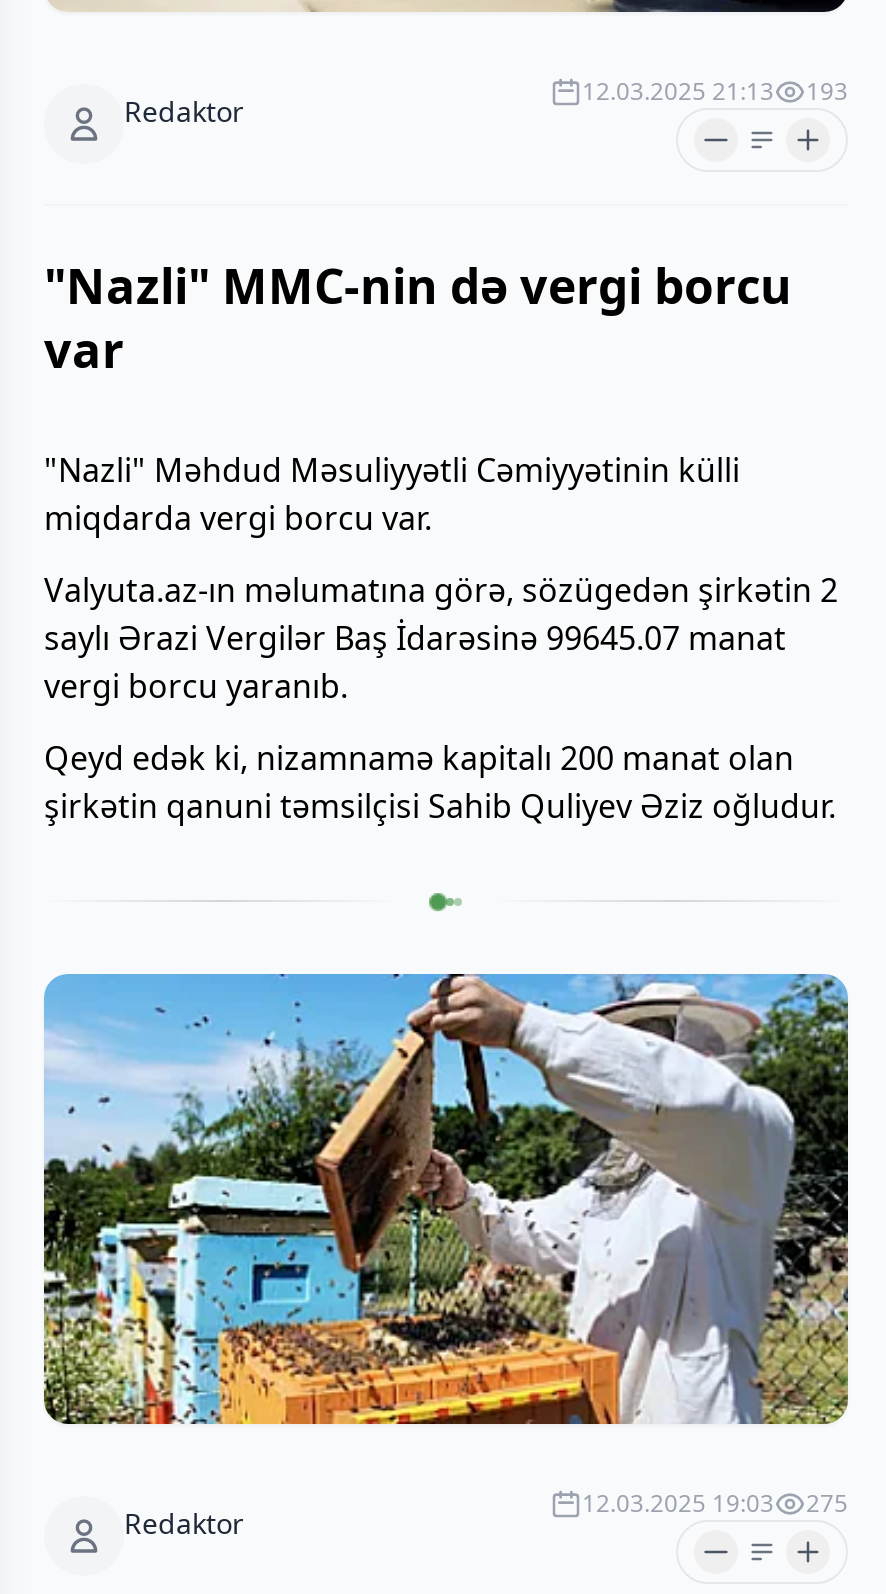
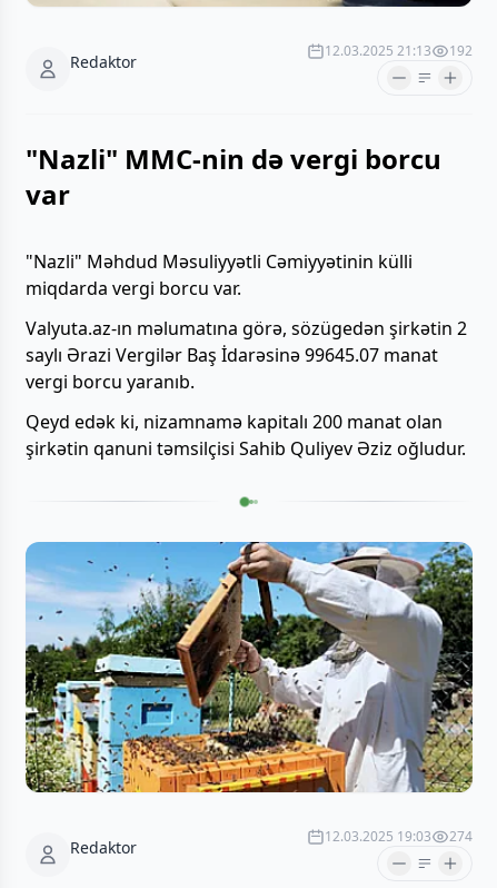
- 12.03.2025 21:13 193
+ 12.03.2025 21:13 192

- 12.03.2025 19:03 275
+ 12.03.2025 19:03 274
